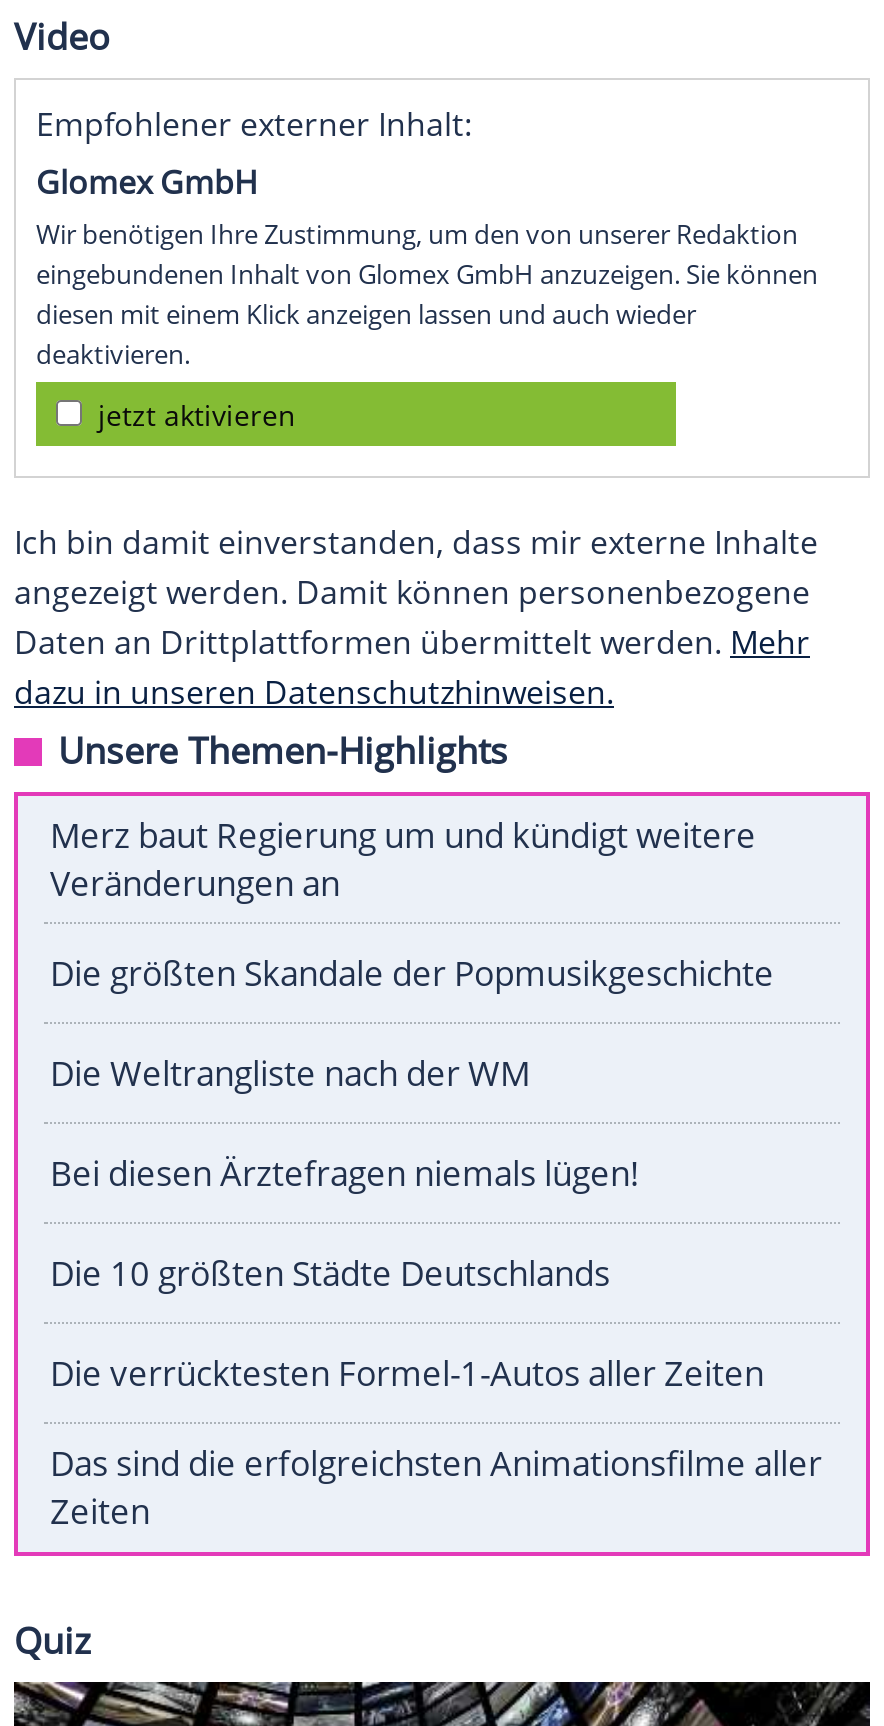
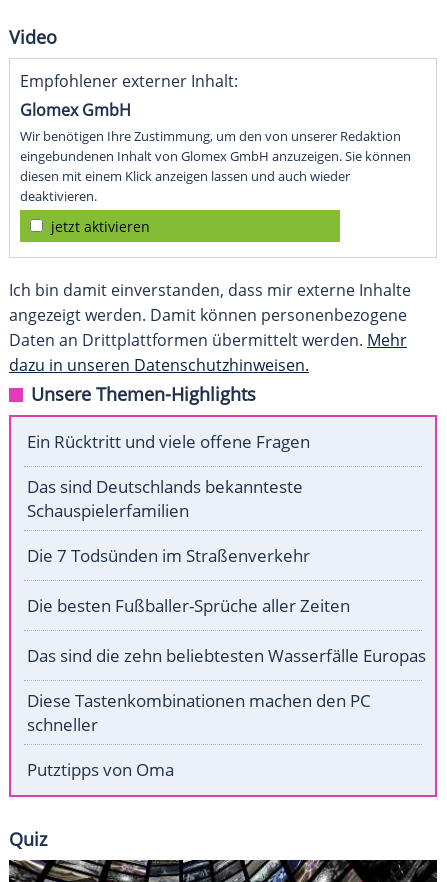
- Merz baut Regierung um und kündigt weitere
- Veränderungen an
+ Ein Rücktritt und viele offene Fragen

- Die größten Skandale der Popmusikgeschichte
+ Das sind Deutschlands bekannteste
+ Schauspielerfamilien

- Die Weltrangliste nach der WM
+ Die 7 Todsünden im Straßenverkehr

- Bei diesen Ärztefragen niemals lügen!
+ Die besten Fußballer-Sprüche aller Zeiten

- Die 10 größten Städte Deutschlands
+ Das sind die zehn beliebtesten Wasserfälle Europas

- Die verrücktesten Formel-1-Autos aller Zeiten
+ Diese Tastenkombinationen machen den PC
+ schneller

- Das sind die erfolgreichsten Animationsfilme aller
- Zeiten
+ Putztipps von Oma
